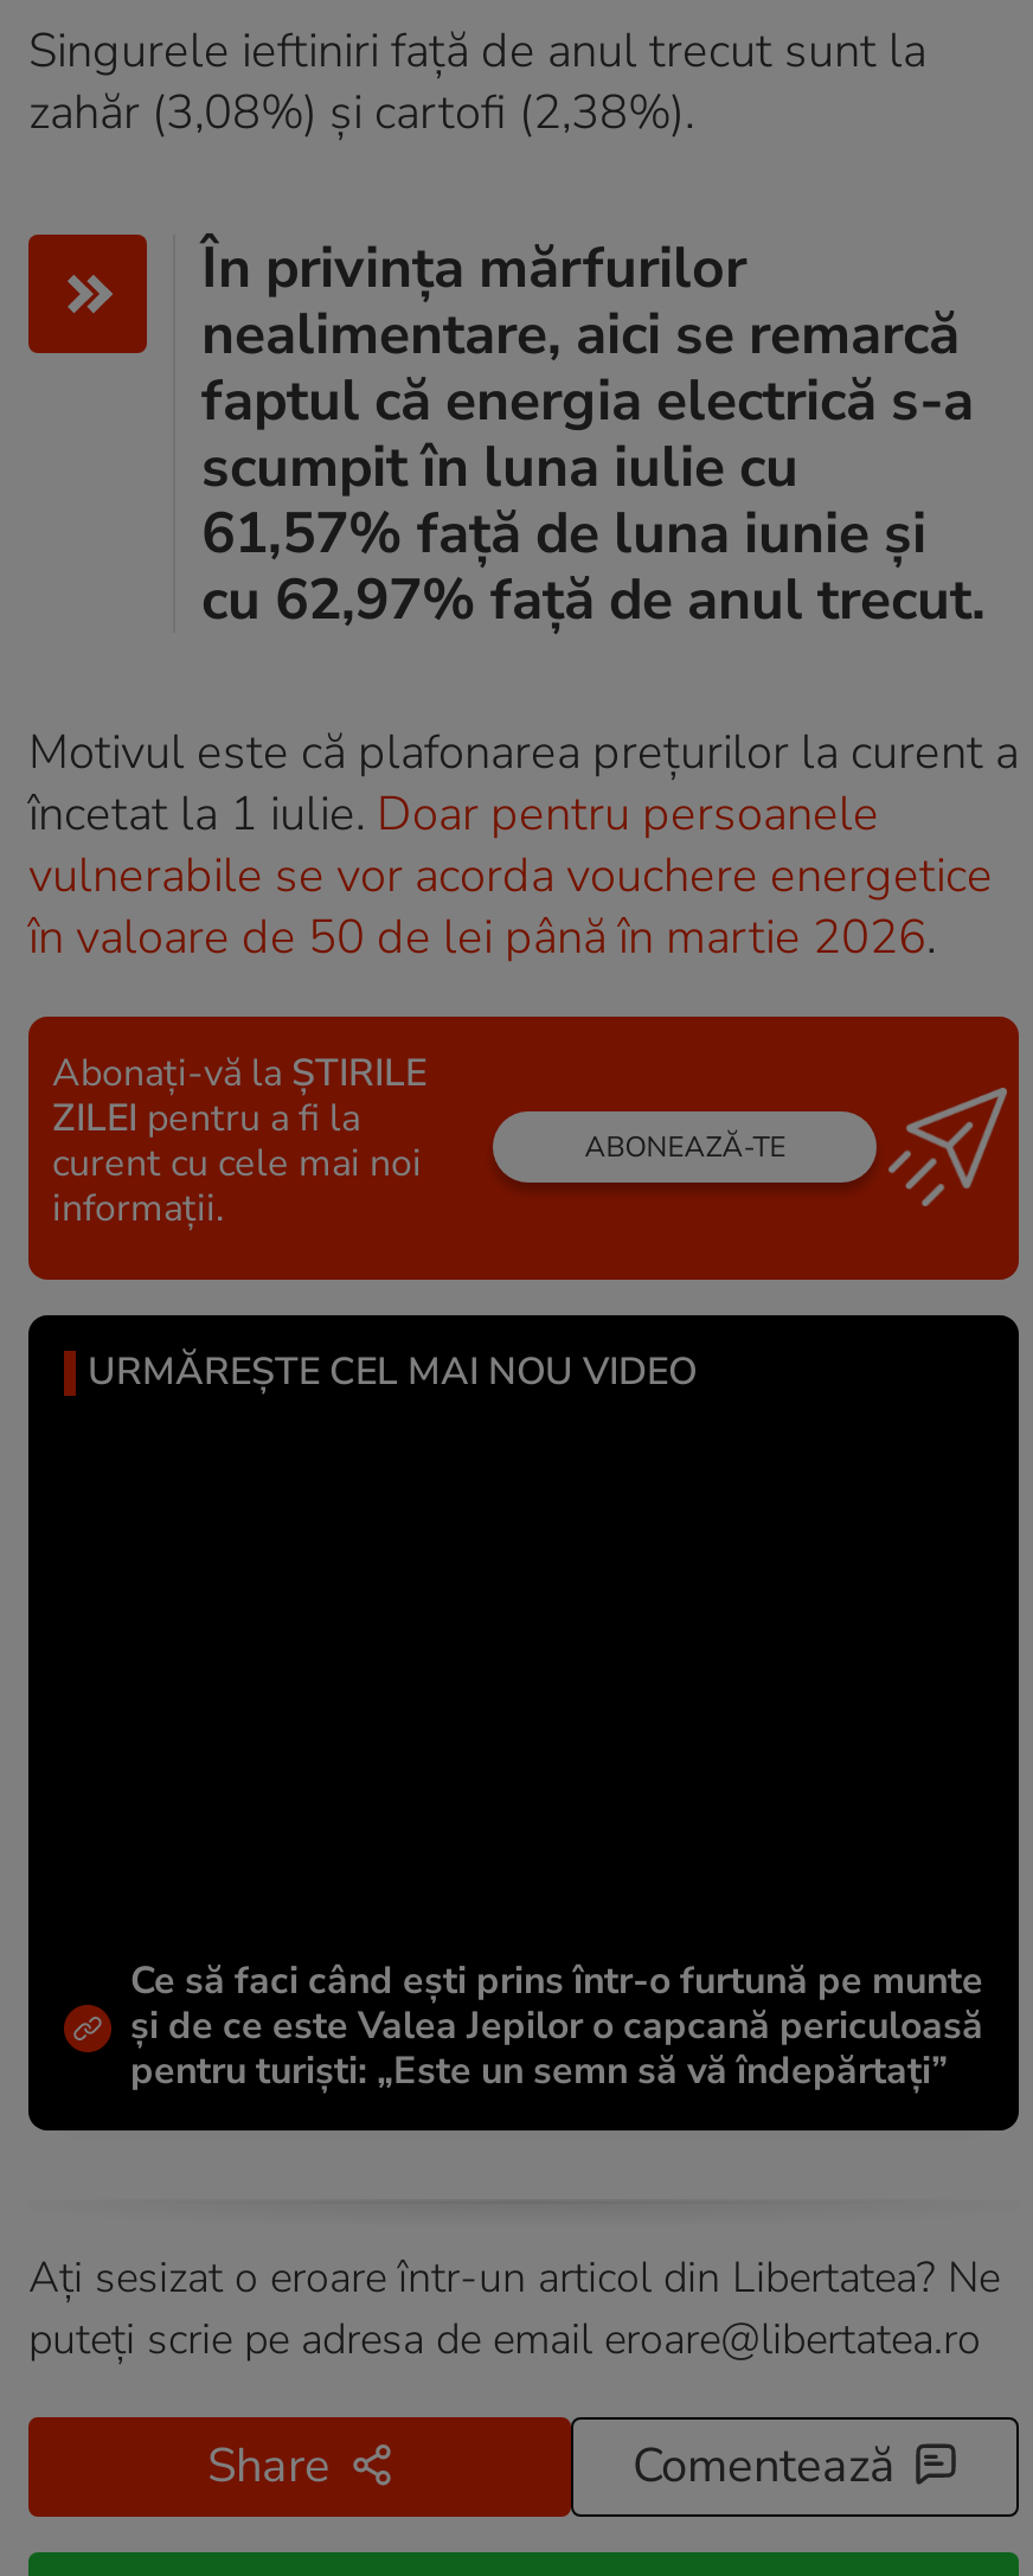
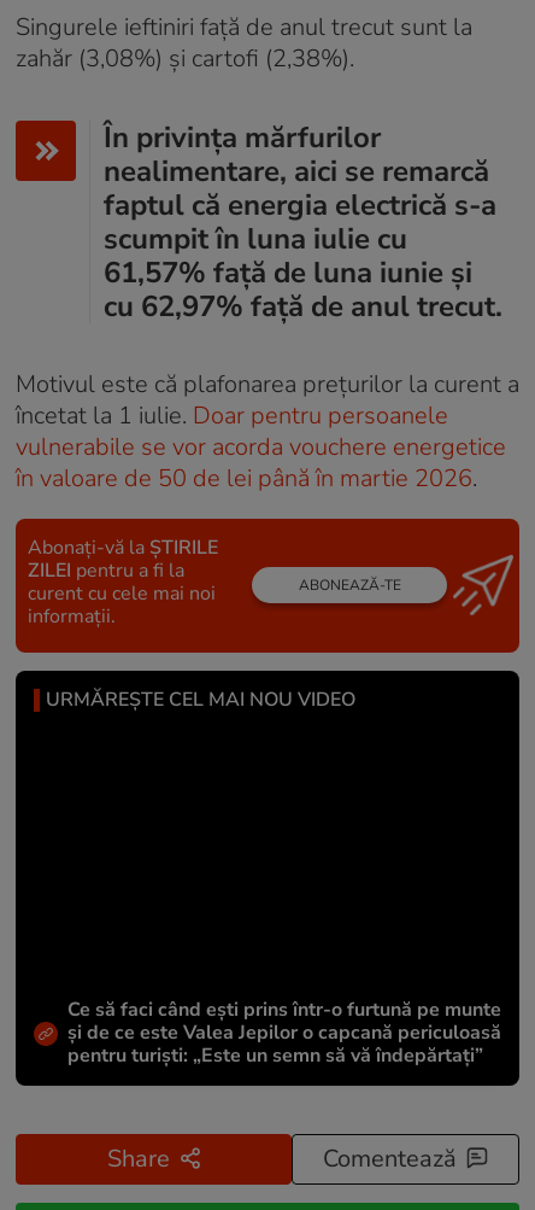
- Ați sesizat o eroare într-un articol din Libertatea? Ne
- puteți scrie pe adresa de email eroare@libertatea.ro
